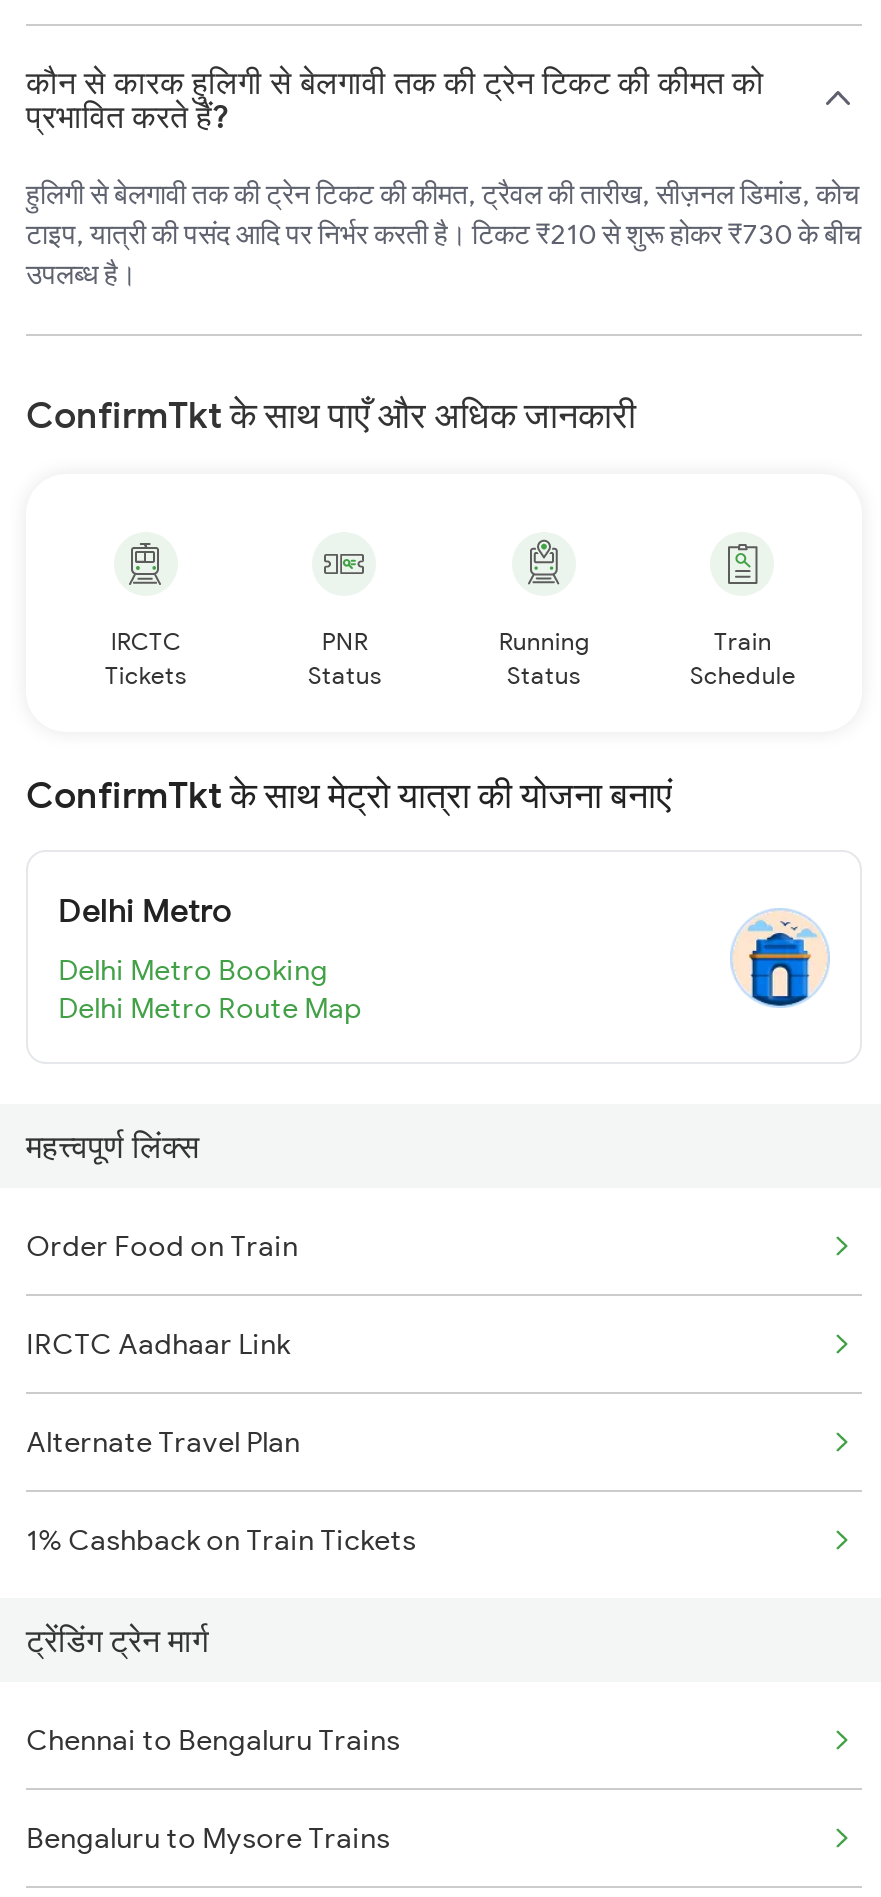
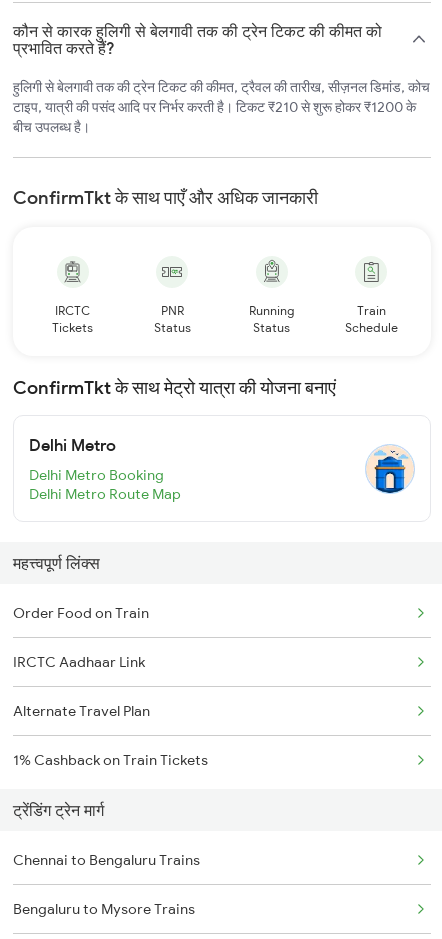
- टाइप, यात्री की पसंद आदि पर निर्भर करती है। टिकट ₹210 से शुरू होकर ₹730 के बीच
- उपलब्ध है।
+ टाइप, यात्री की पसंद आदि पर निर्भर करती है। टिकट ₹210 से शुरू होकर ₹1200 के
+ बीच उपलब्ध है।
